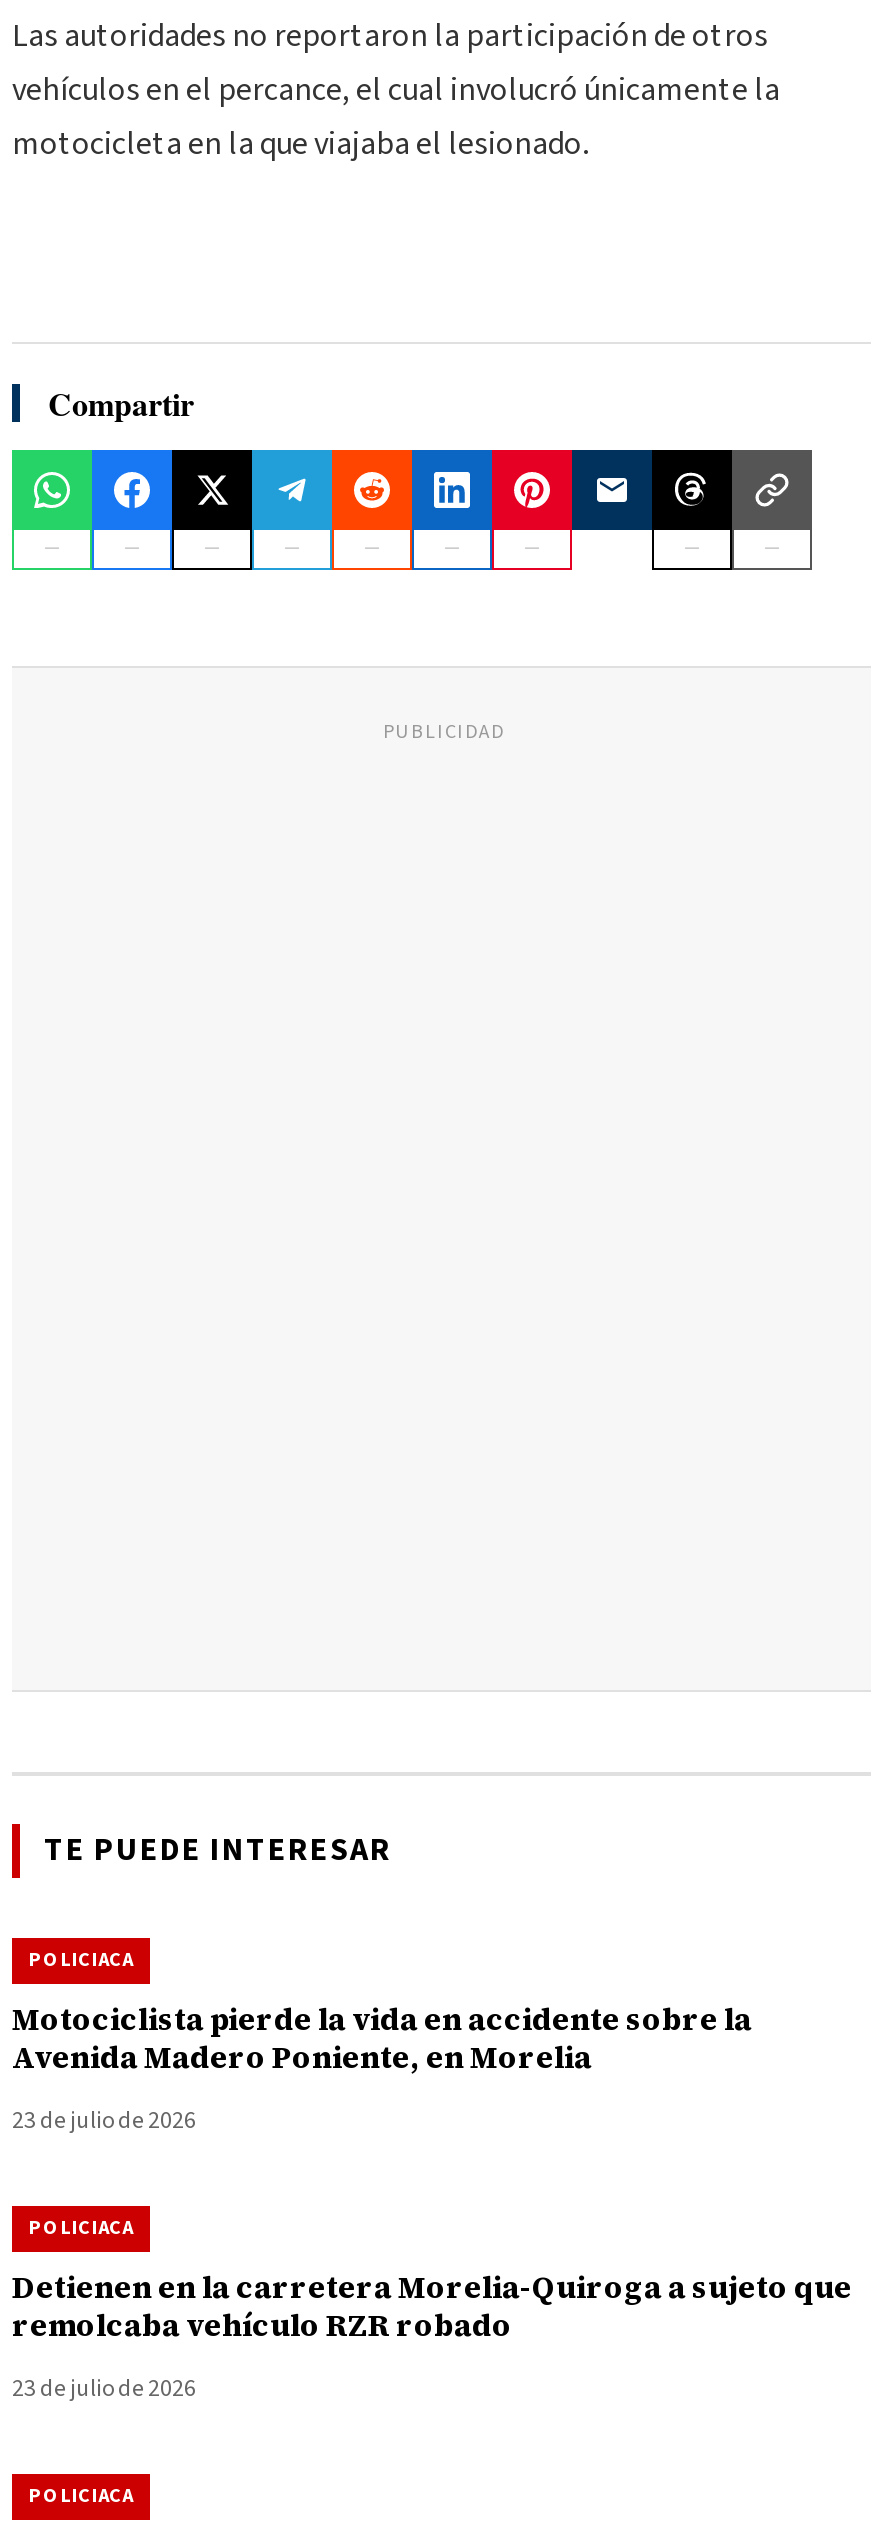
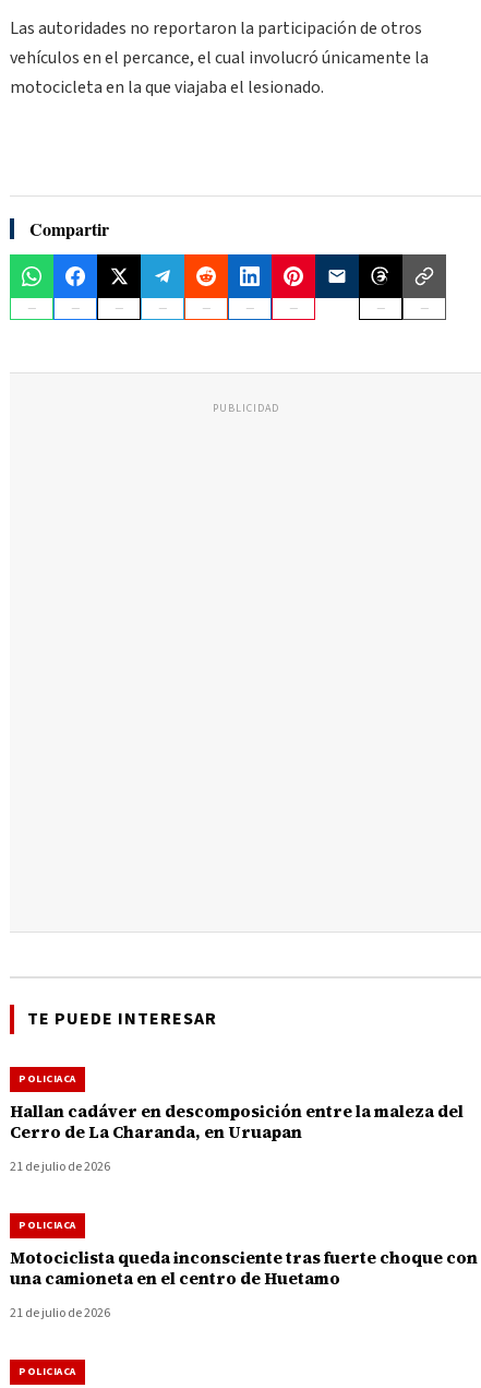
- Motociclista pierde la vida en accidente sobre la
- Avenida Madero Poniente, en Morelia
+ Hallan cadáver en descomposición entre la maleza del
+ Cerro de La Charanda, en Uruapan

- 23 de julio de 2026
+ 21 de julio de 2026

- Detienen en la carretera Morelia-Quiroga a sujeto que
- remolcaba vehículo RZR robado
+ Motociclista queda inconsciente tras fuerte choque con
+ una camioneta en el centro de Huetamo

- 23 de julio de 2026
+ 21 de julio de 2026
